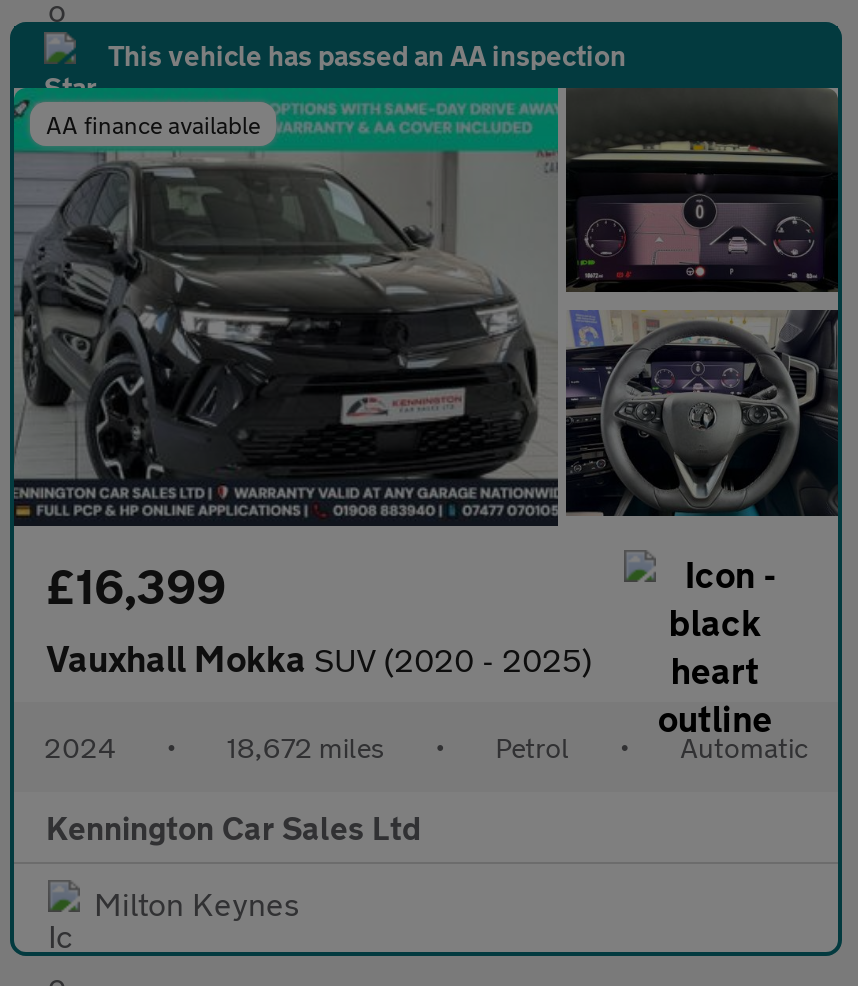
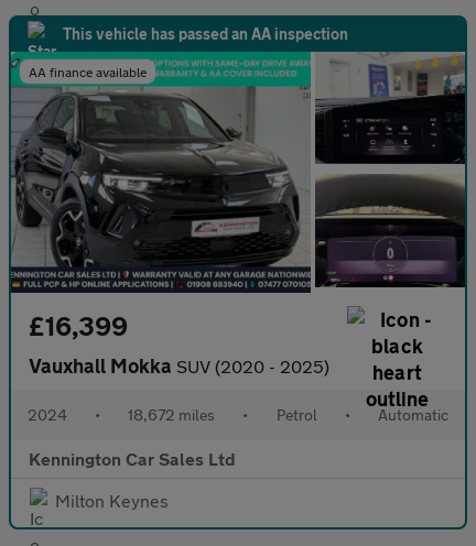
- [image]
+ [image]

- [image]
+ [image]
